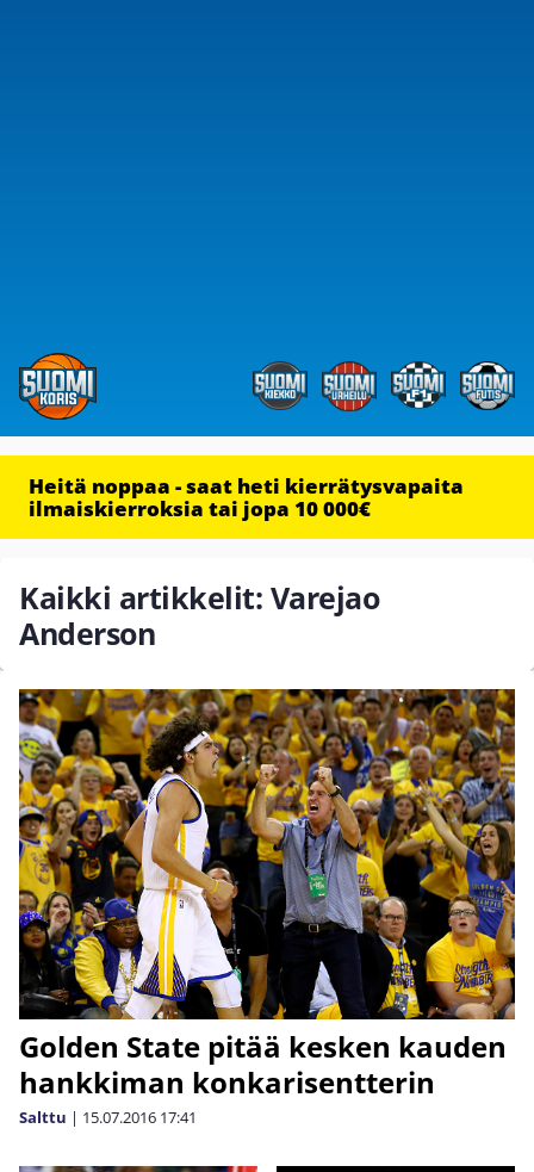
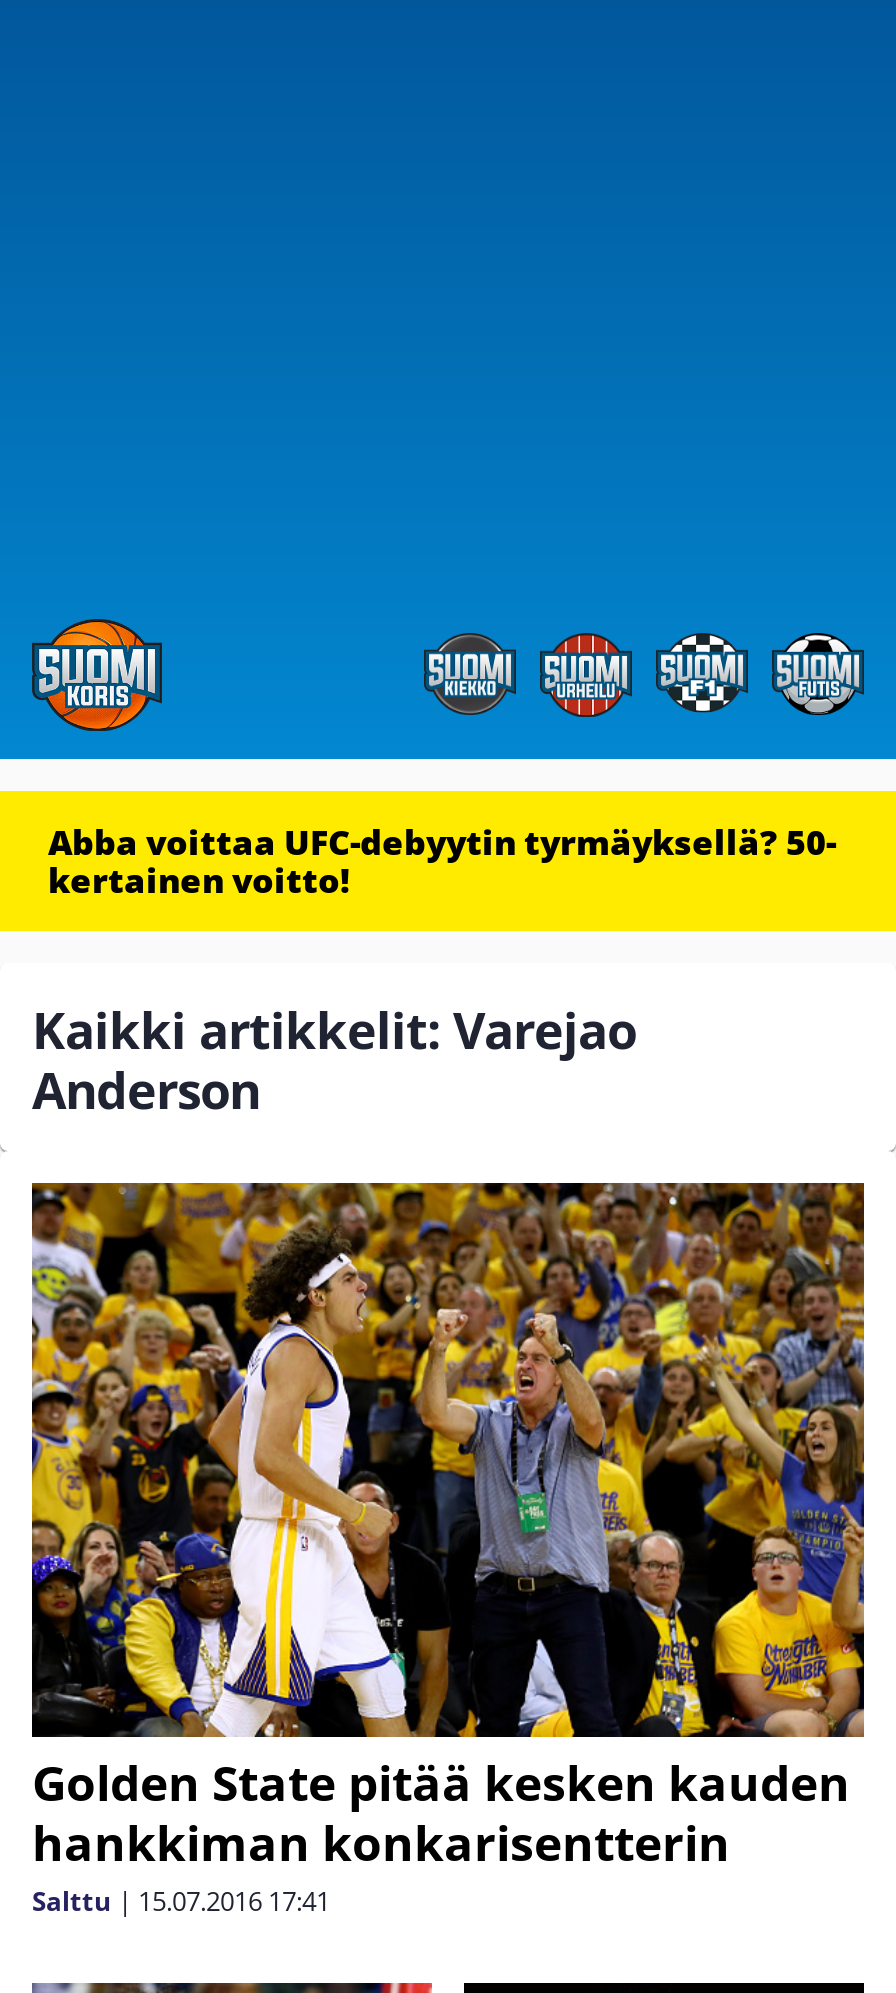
- Heitä noppaa - saat heti kierrätysvapaita
- ilmaiskierroksia tai jopa 10 000€
+ Abba voittaa UFC-debyytin tyrmäyksellä? 50-
+ kertainen voitto!
